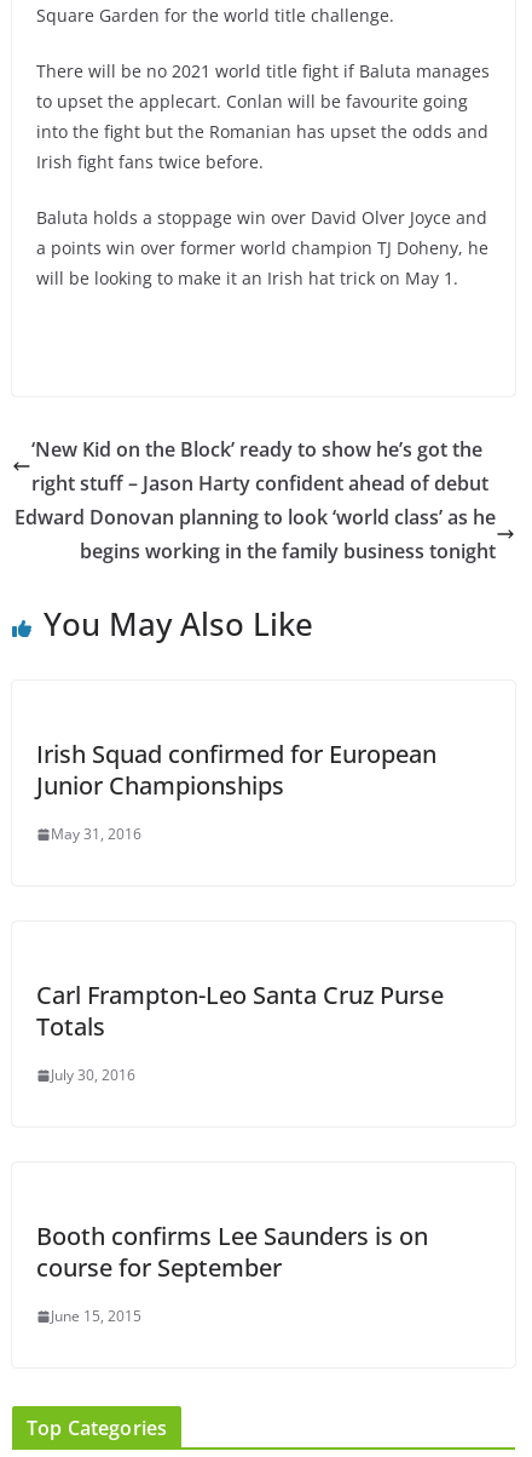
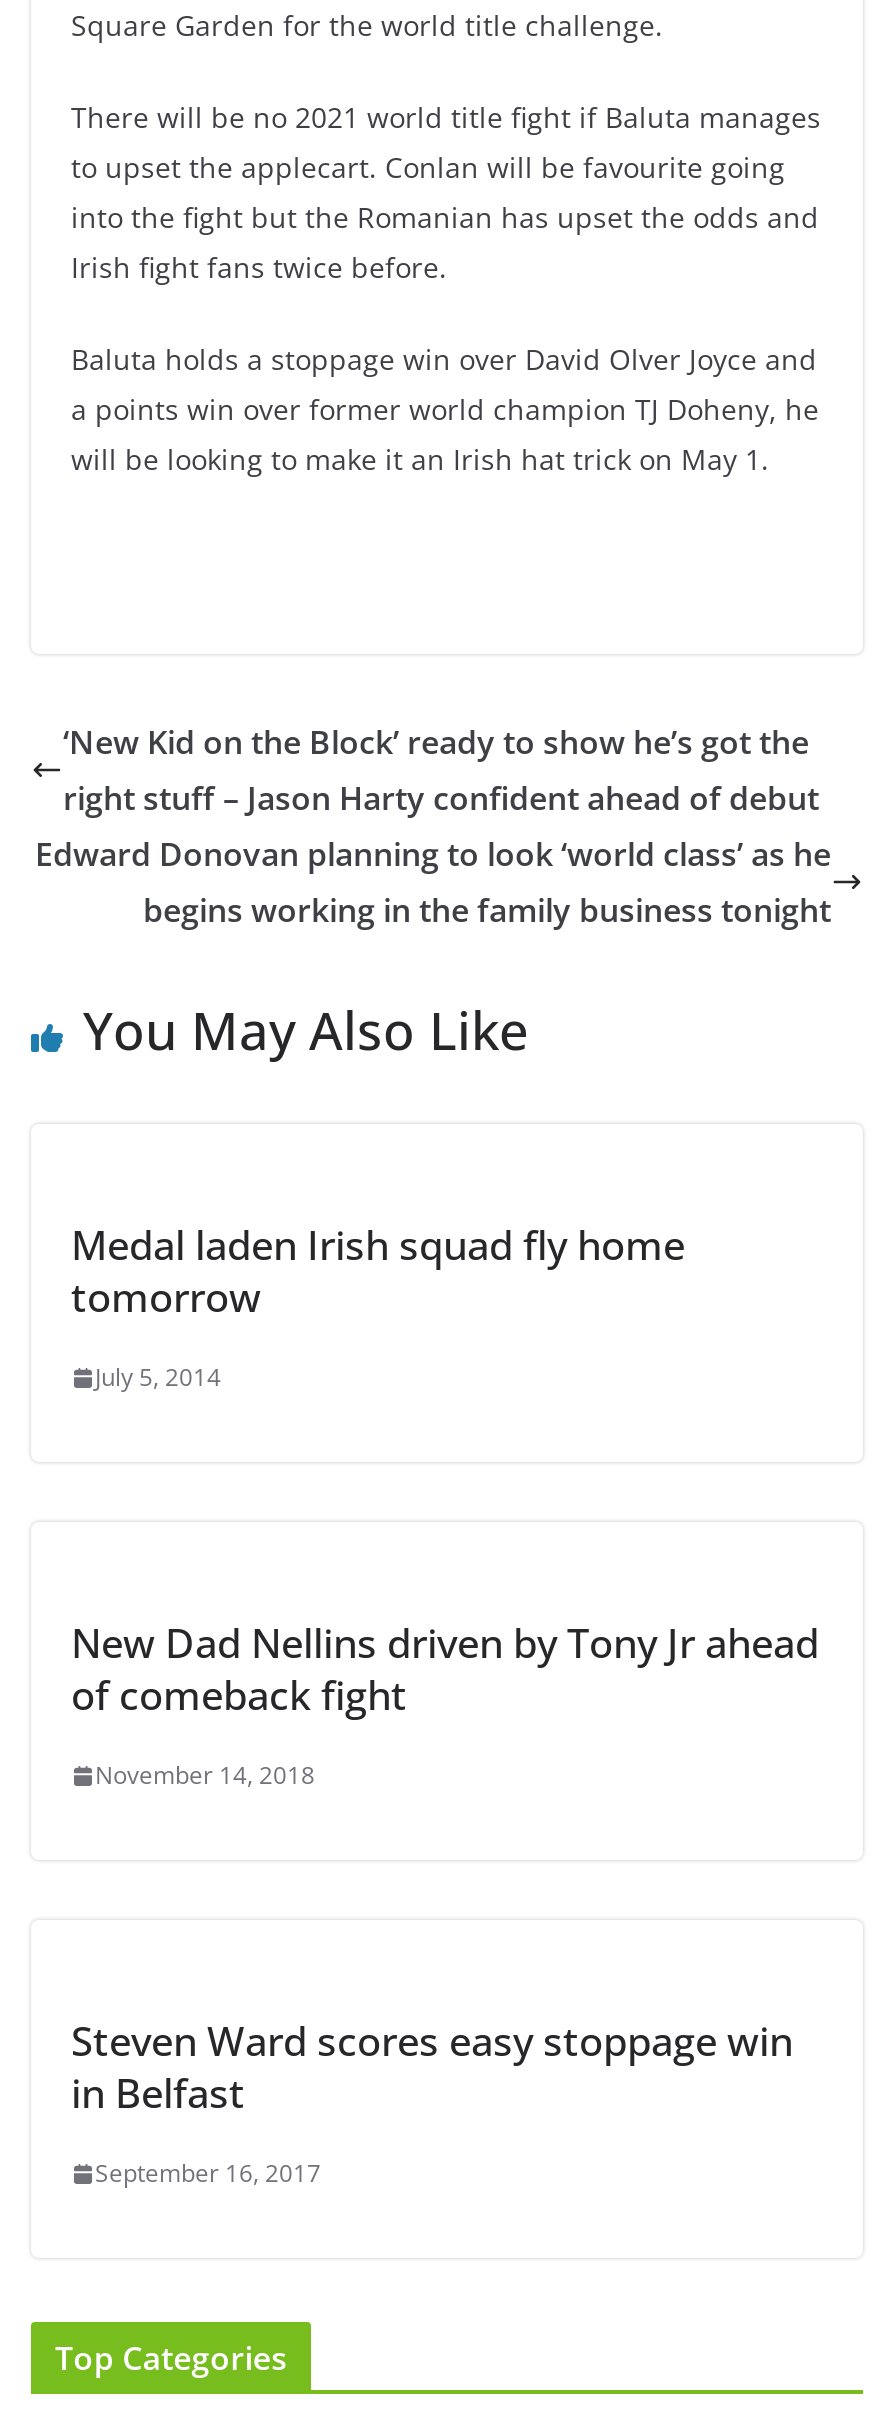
- Irish Squad confirmed for European
- Junior Championships
+ Medal laden Irish squad fly home
+ tomorrow

- May 31, 2016
+ July 5, 2014

- Carl Frampton-Leo Santa Cruz Purse
- Totals
+ New Dad Nellins driven by Tony Jr ahead
+ of comeback fight

- July 30, 2016
+ November 14, 2018

- Booth confirms Lee Saunders is on
- course for September
+ Steven Ward scores easy stoppage win
+ in Belfast

- June 15, 2015
+ September 16, 2017
